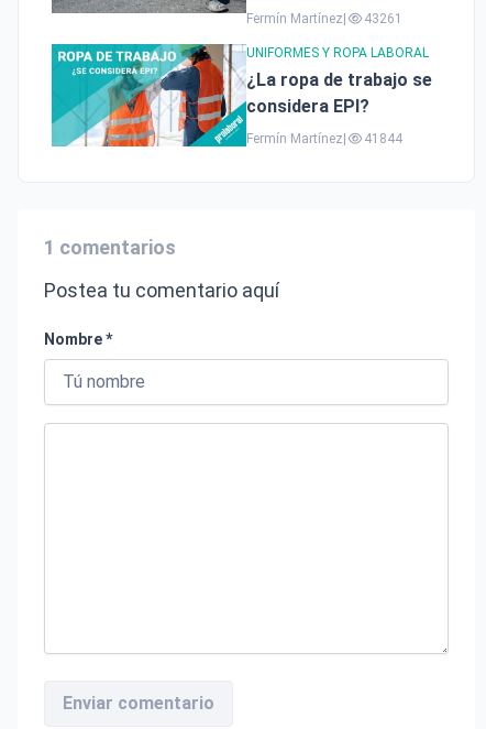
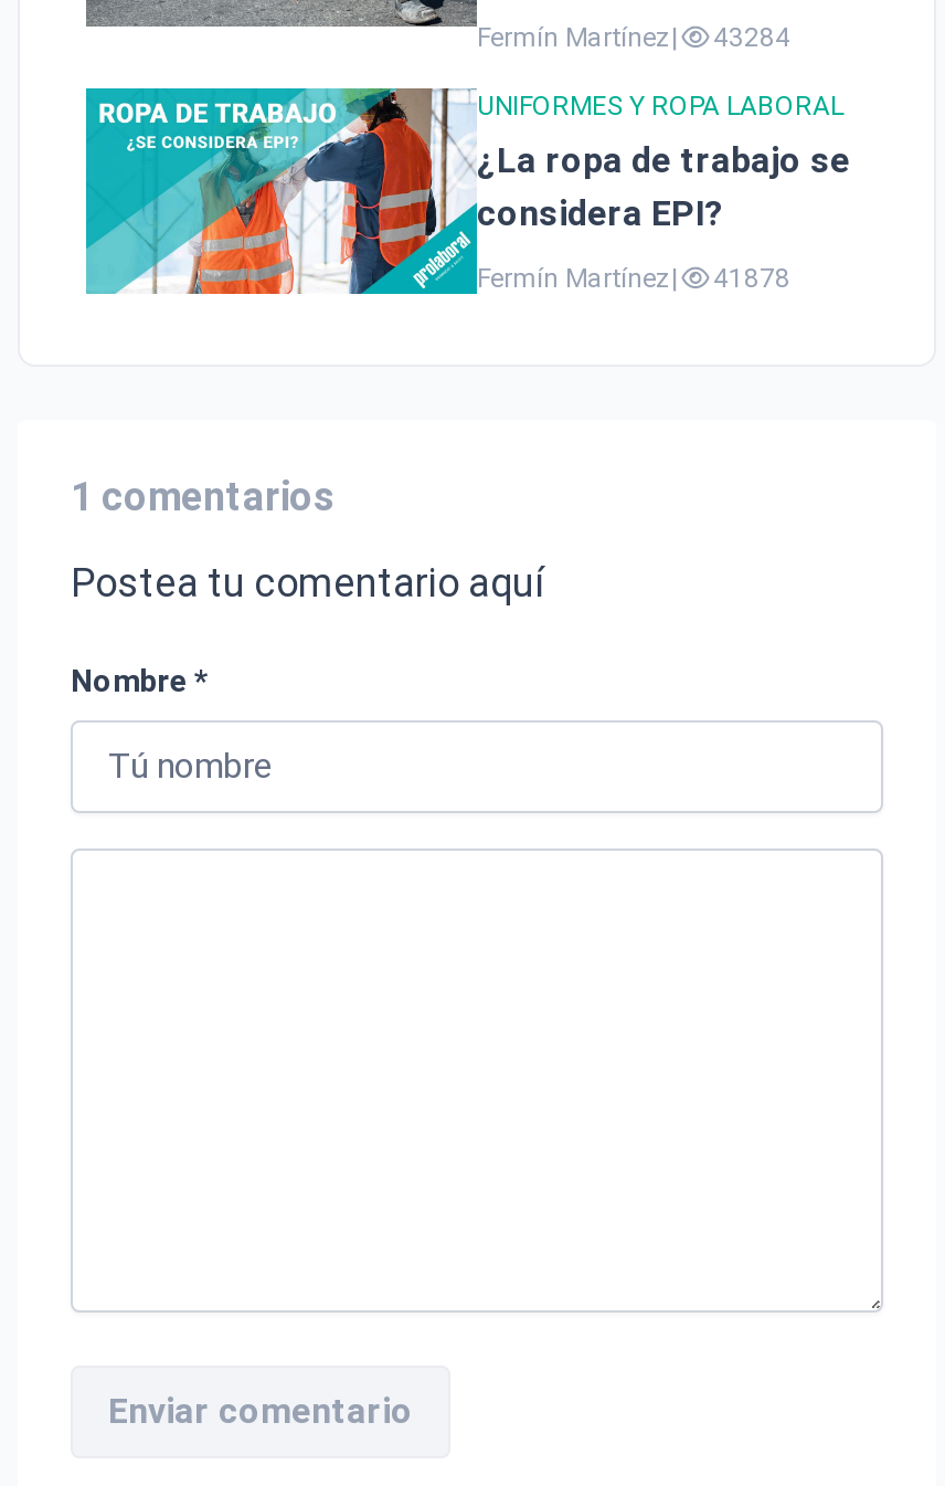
- 43261
+ 43284

- 41844
+ 41878
